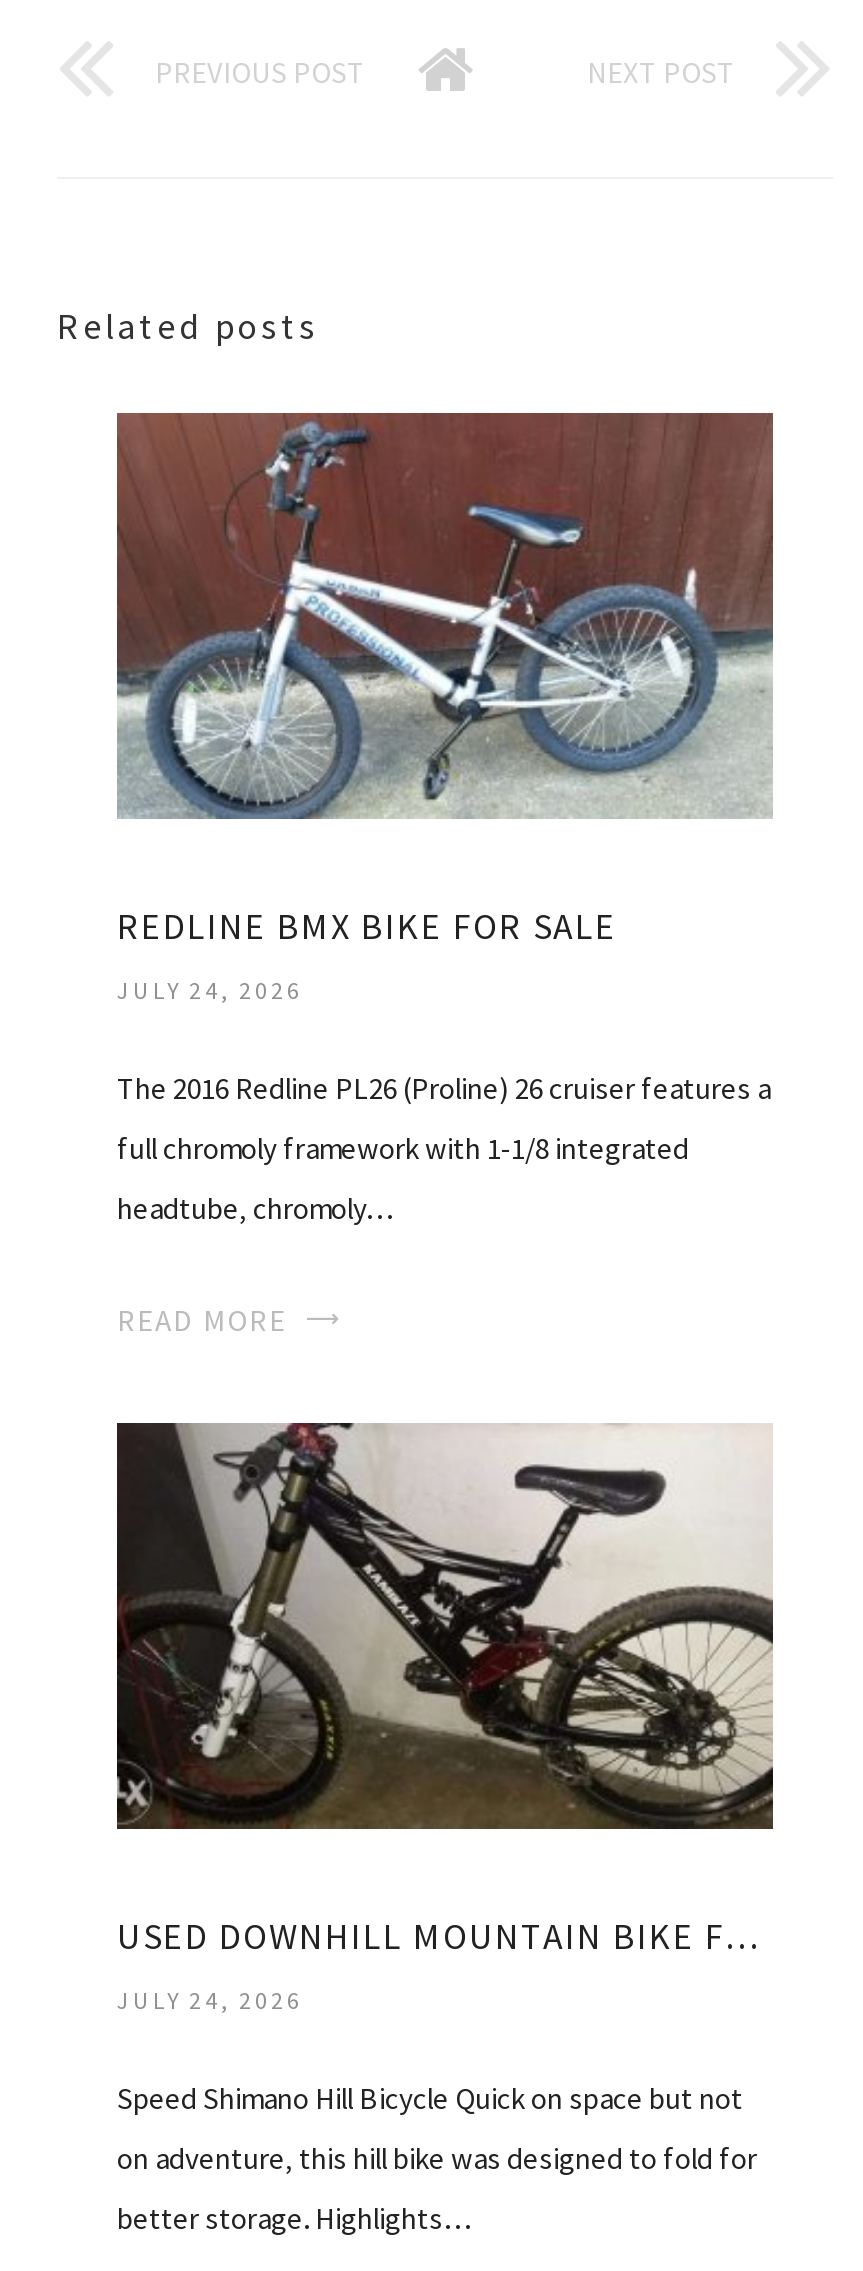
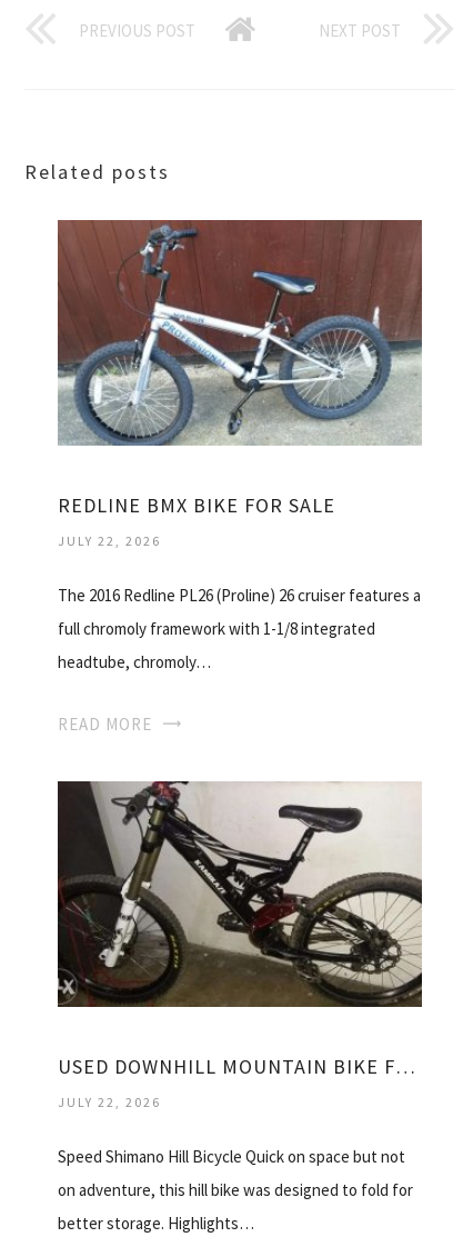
- JULY 24, 2026
+ JULY 22, 2026

- JULY 24, 2026
+ JULY 22, 2026
